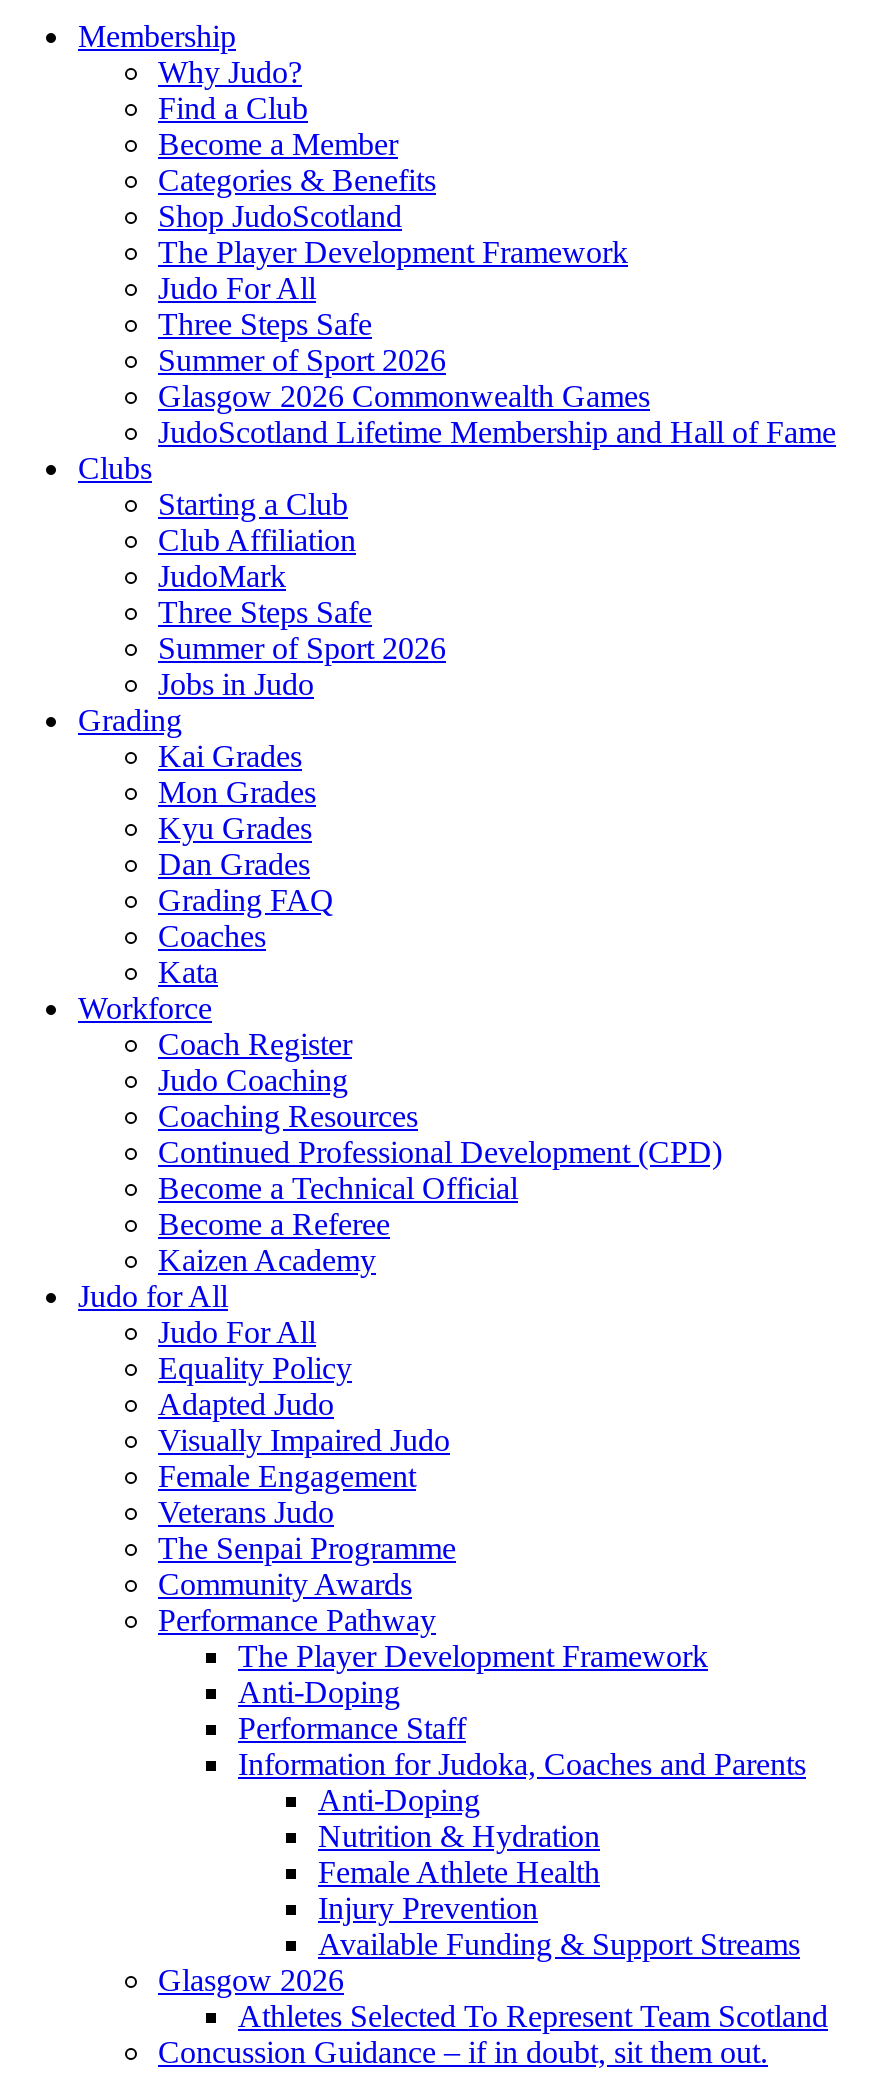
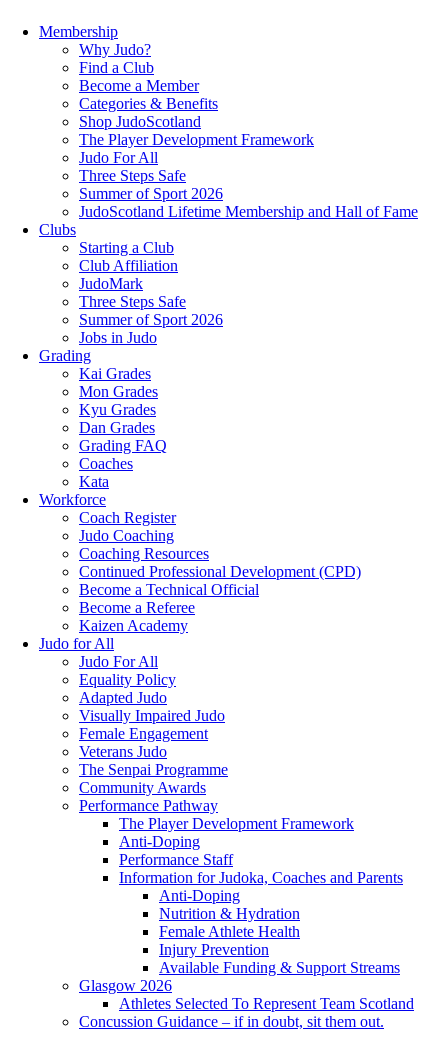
- Glasgow 2026 Commonwealth Games
